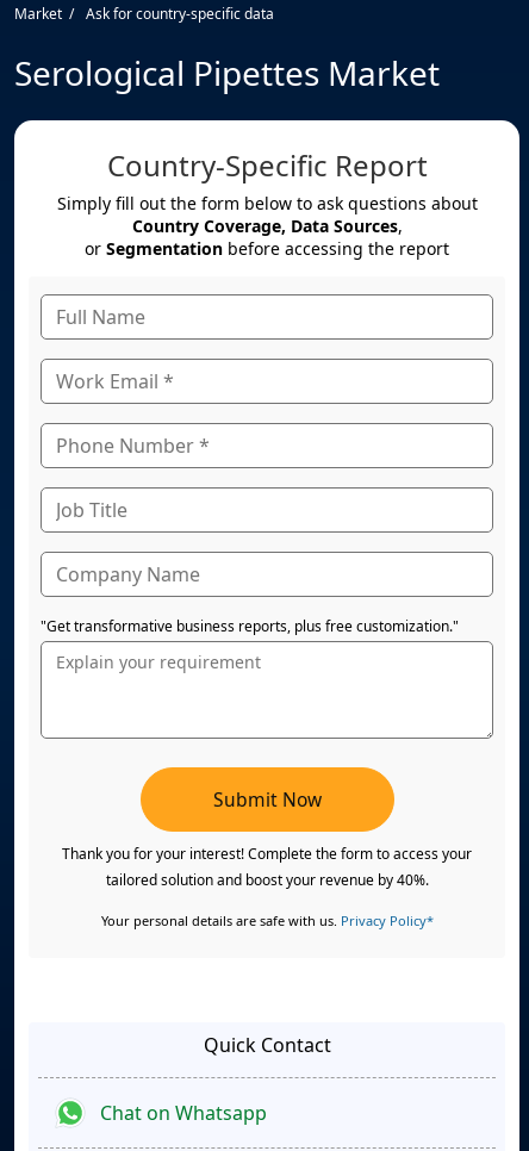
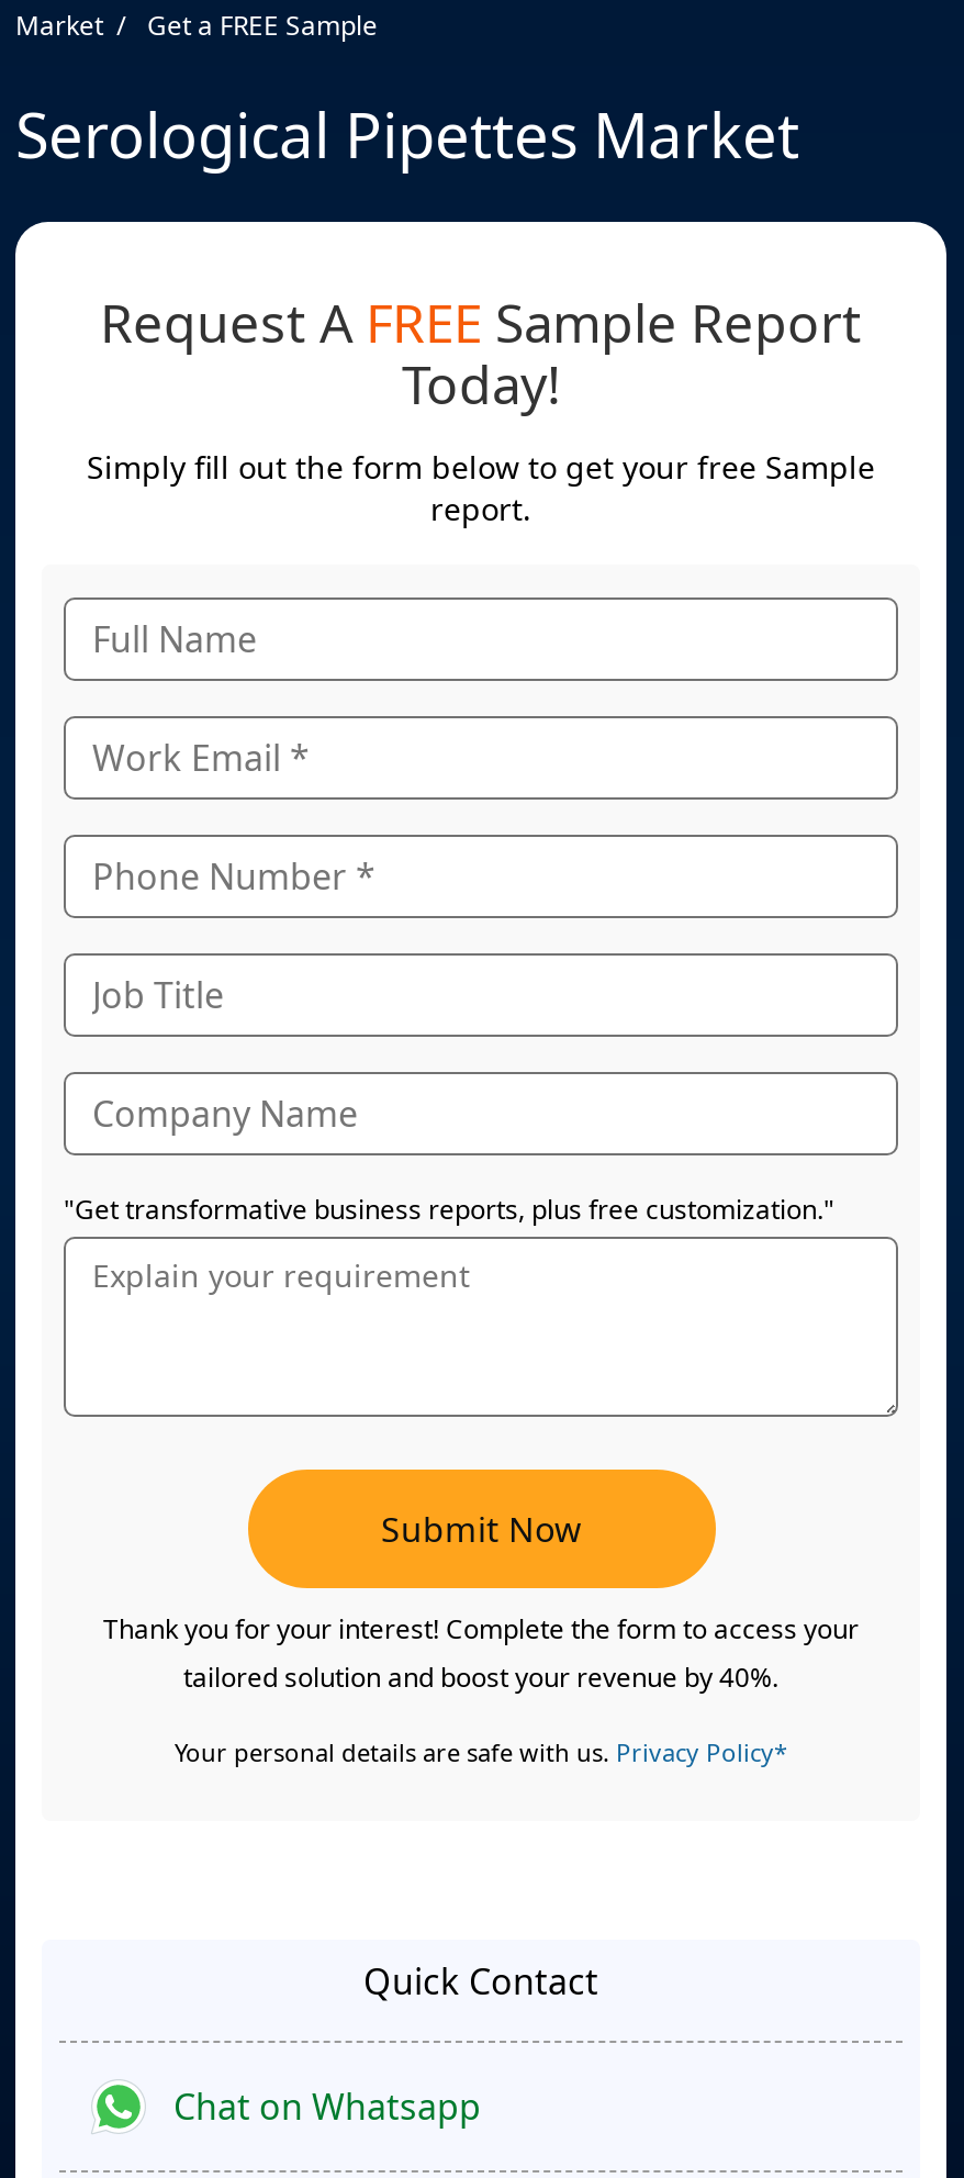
- Ask for country-specific data
+ Get a FREE Sample

- Country-Specific Report
- Simply fill out the form below to ask questions about
- Country Coverage, Data Sources,
- or Segmentation before accessing the report
+ Request A FREE Sample Report
+ Today!
+ Simply fill out the form below to get your free Sample
+ report.
